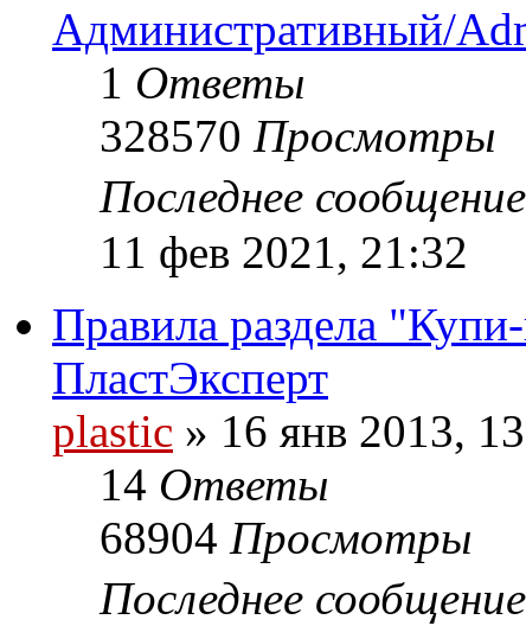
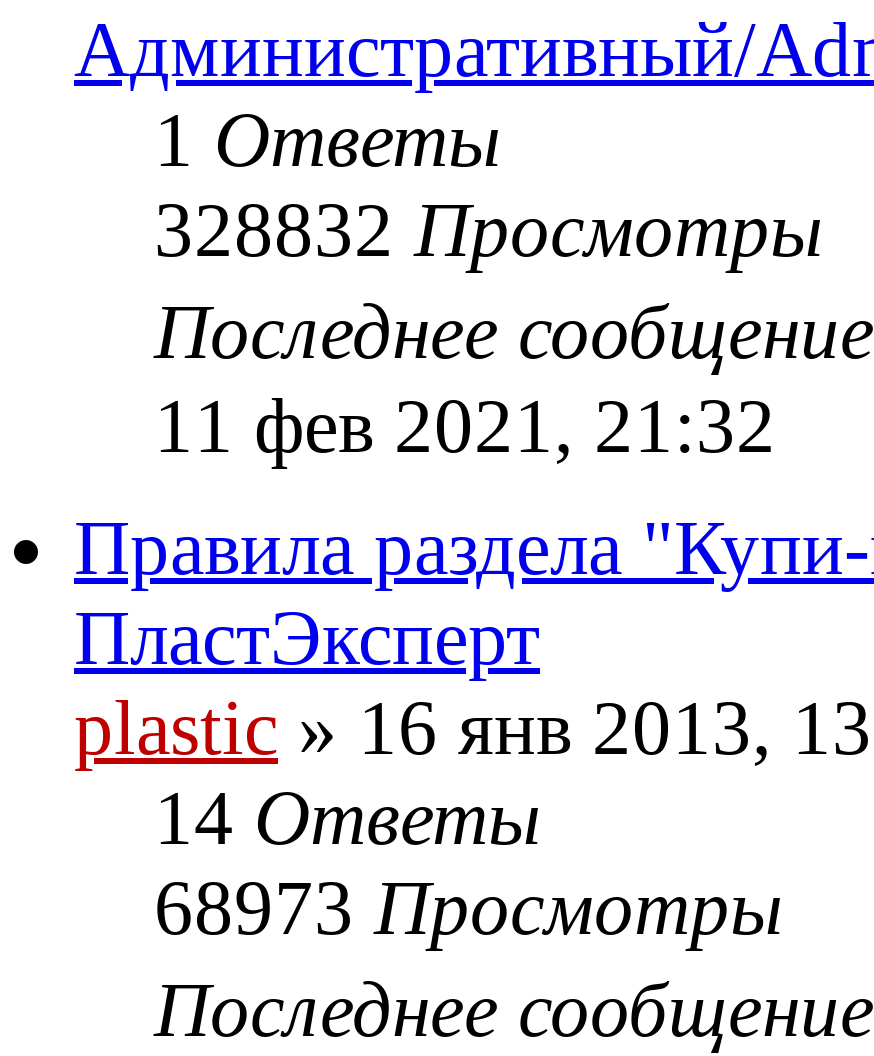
- 328570 Просмотры
+ 328832 Просмотры

- 68904 Просмотры
+ 68973 Просмотры
